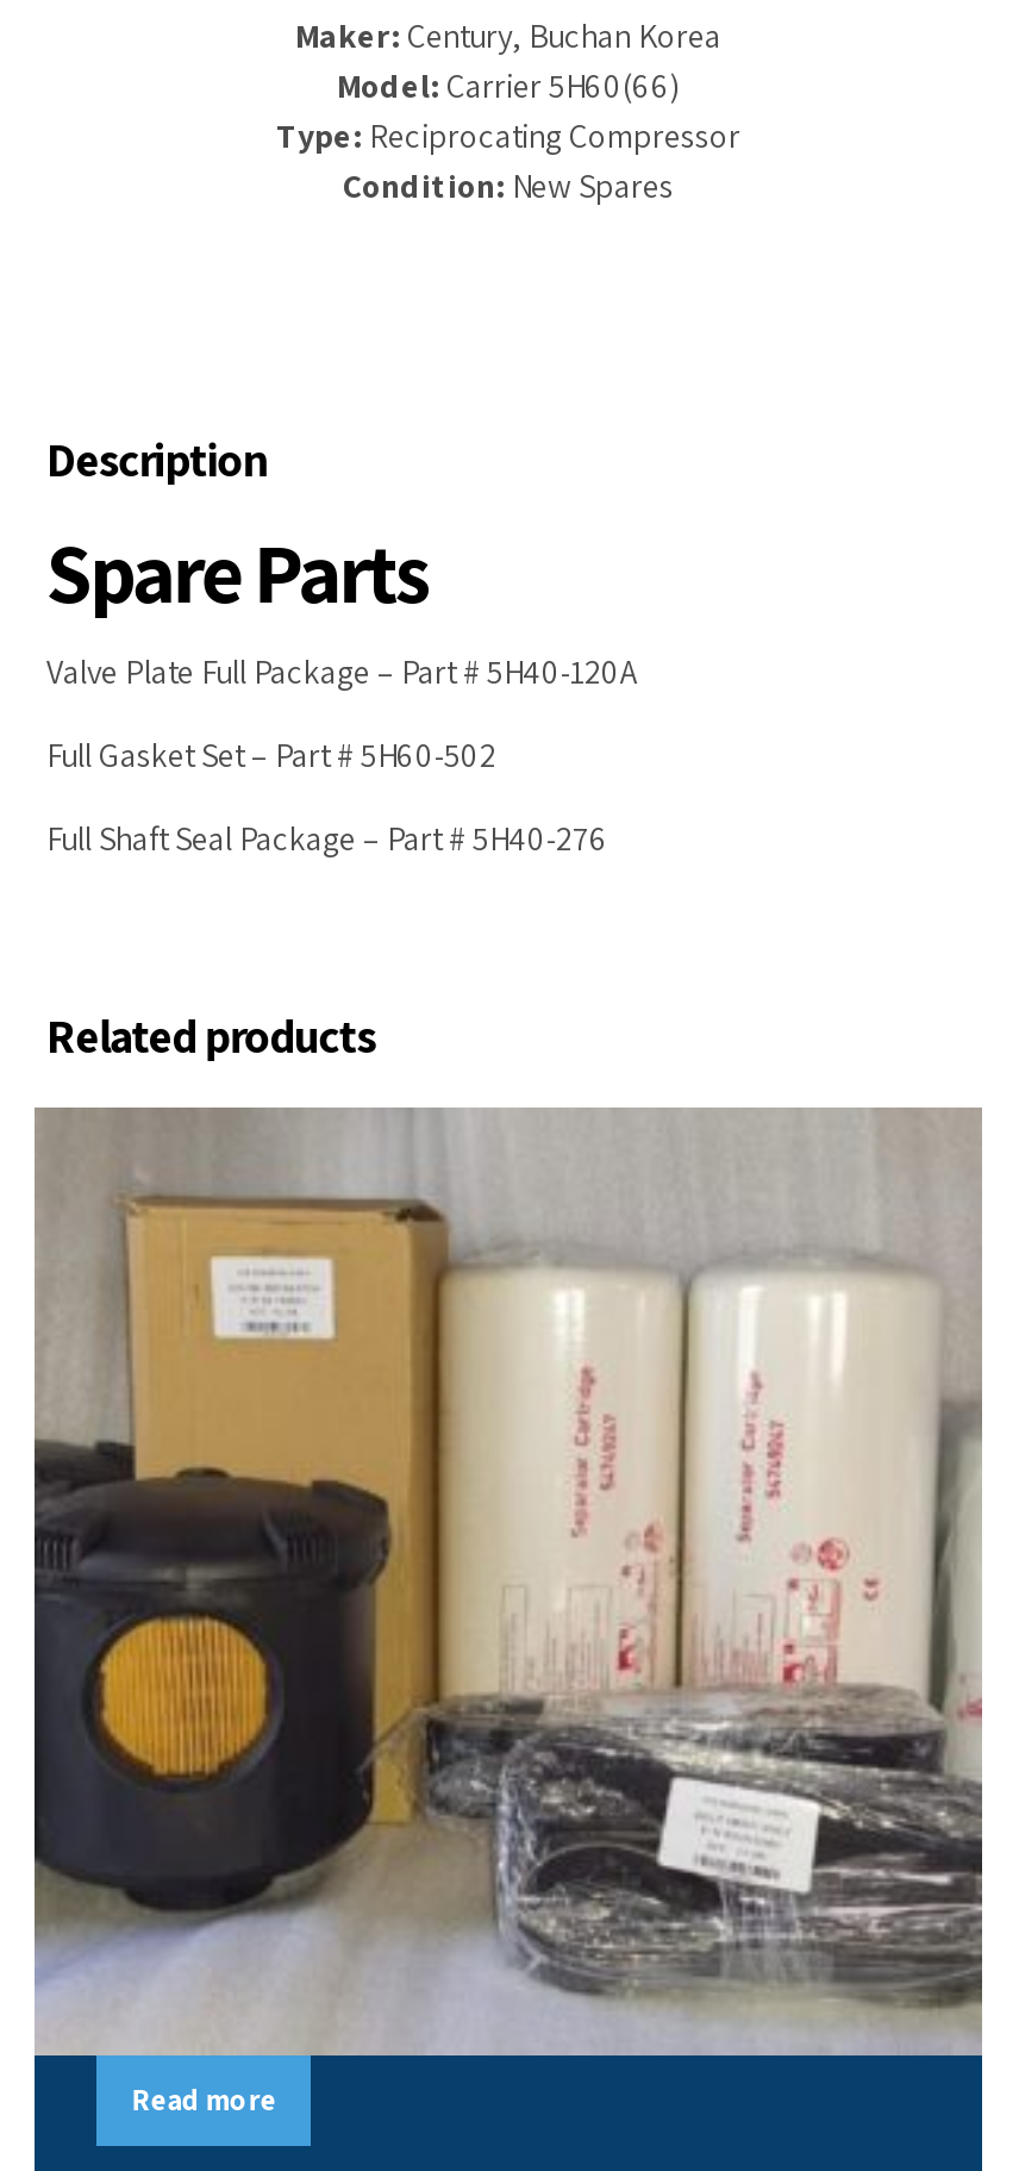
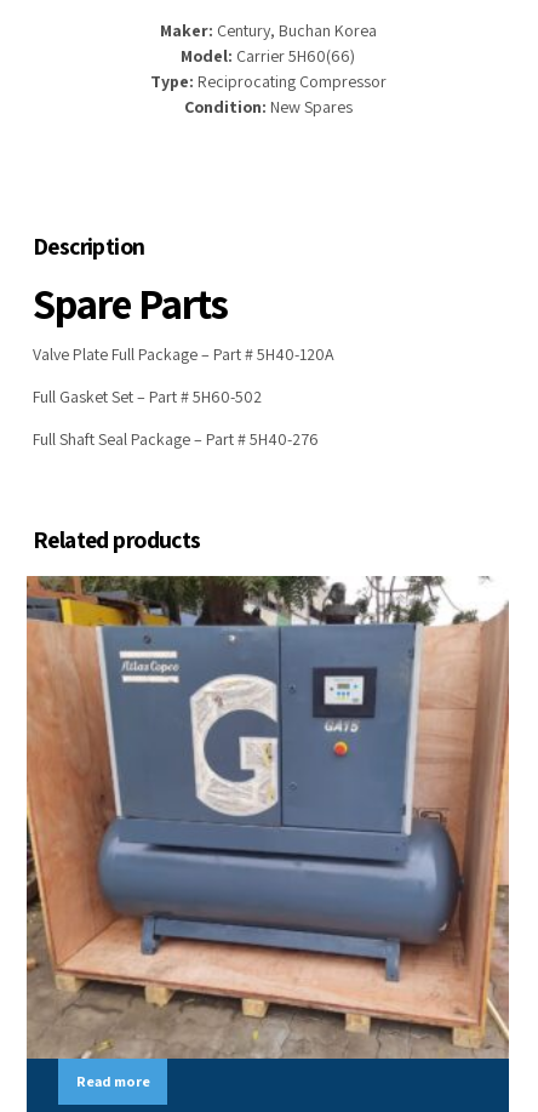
- [image]
+ [image]
